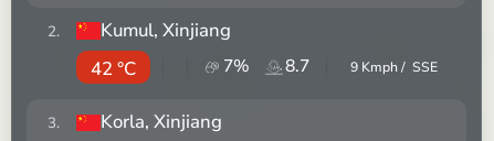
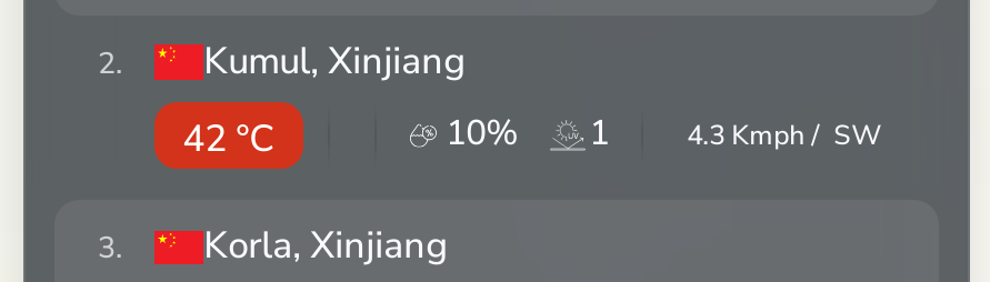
- 7%
+ 10%

- 8.7
+ 1

- 9 Kmph / SSE
+ 4.3 Kmph / SW
